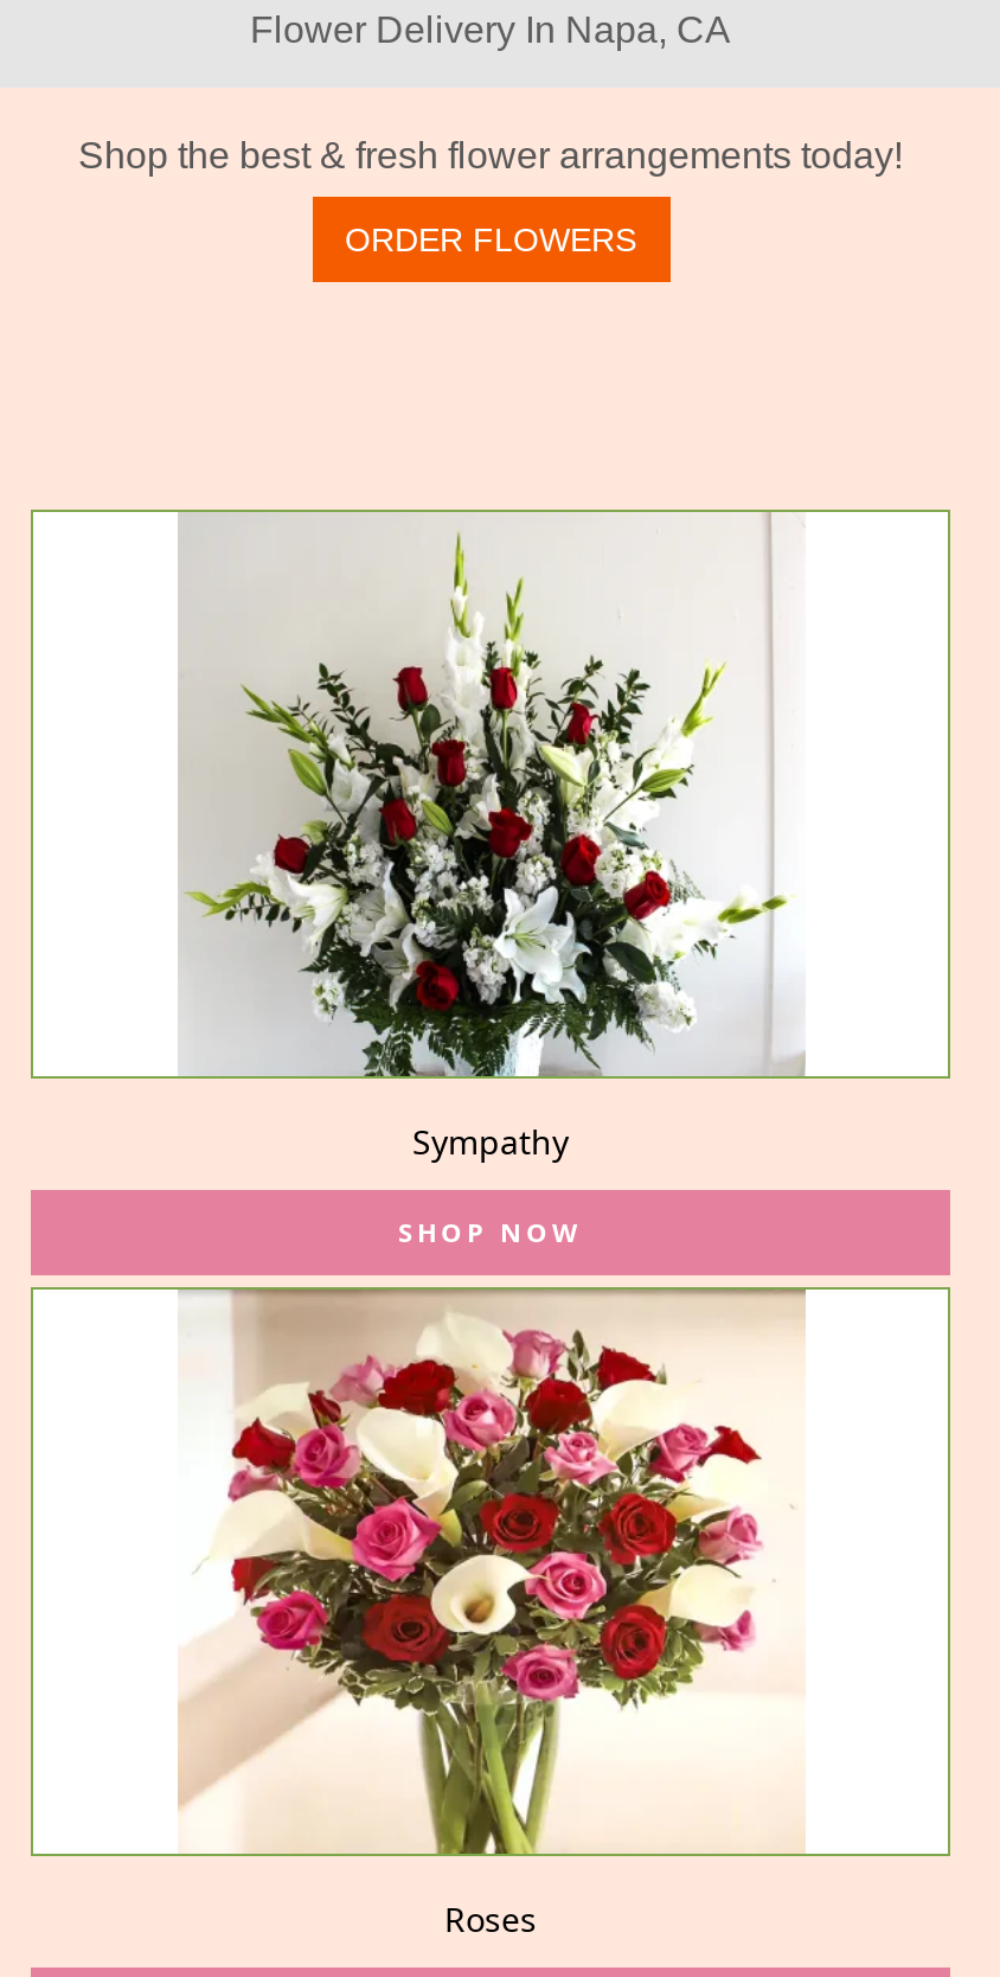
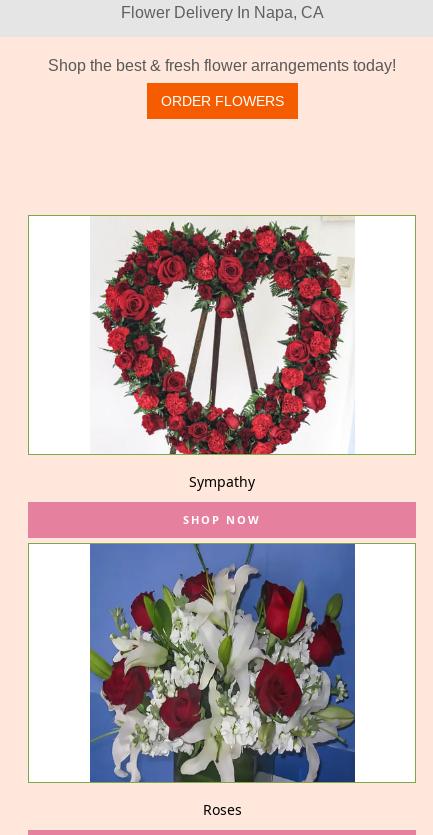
- [image]
+ [image]

- [image]
+ [image]
